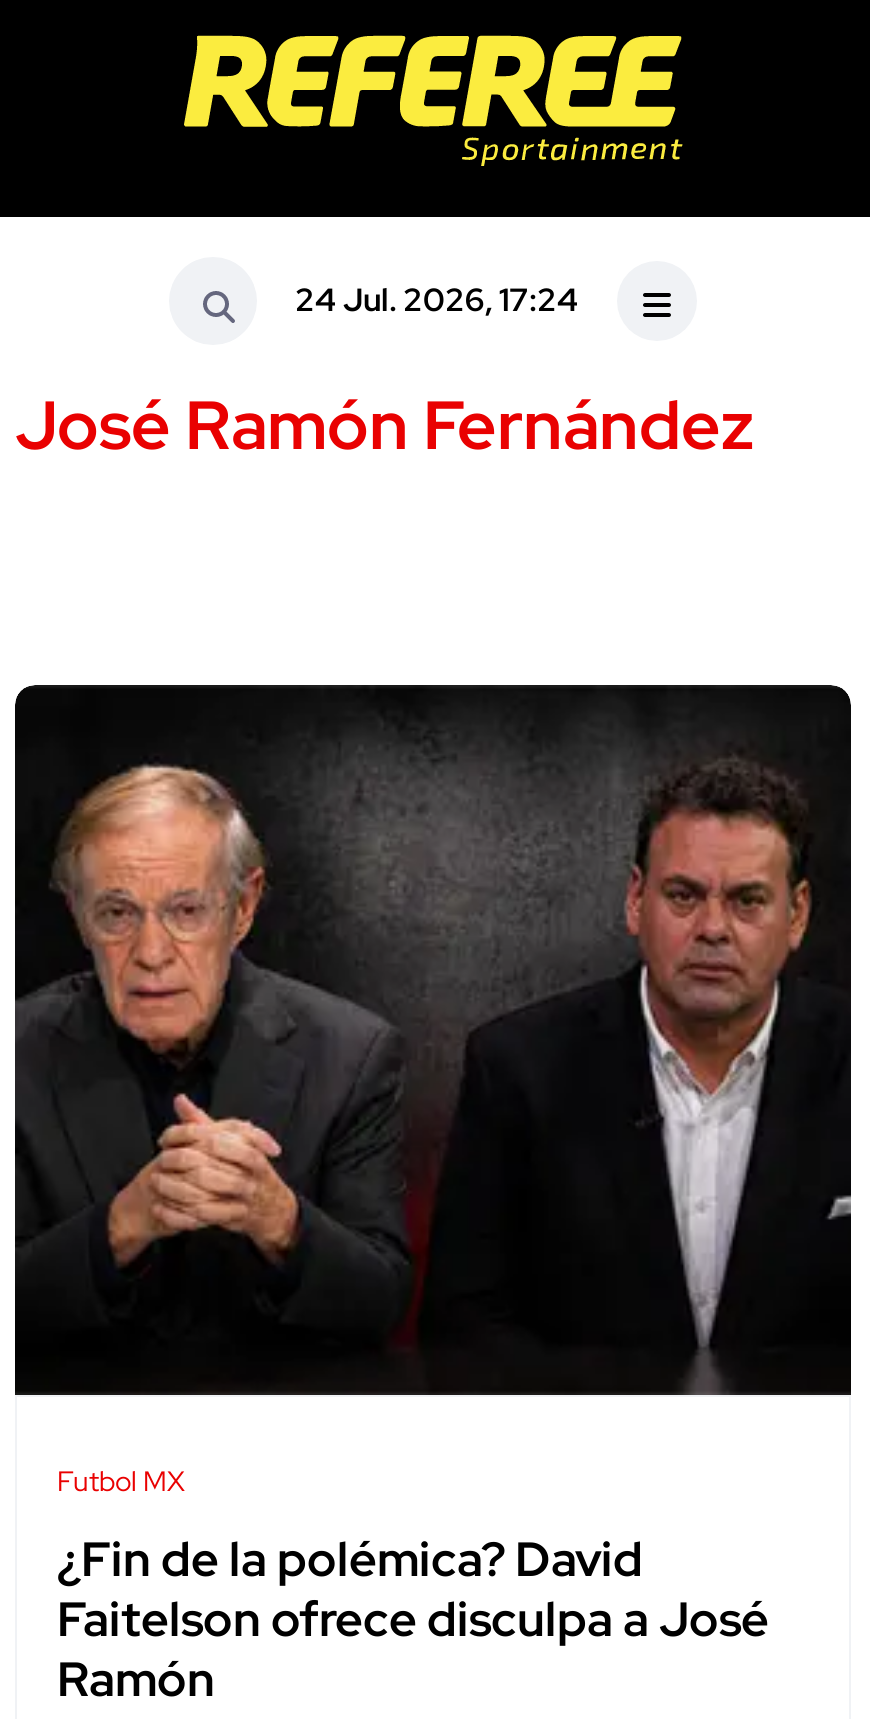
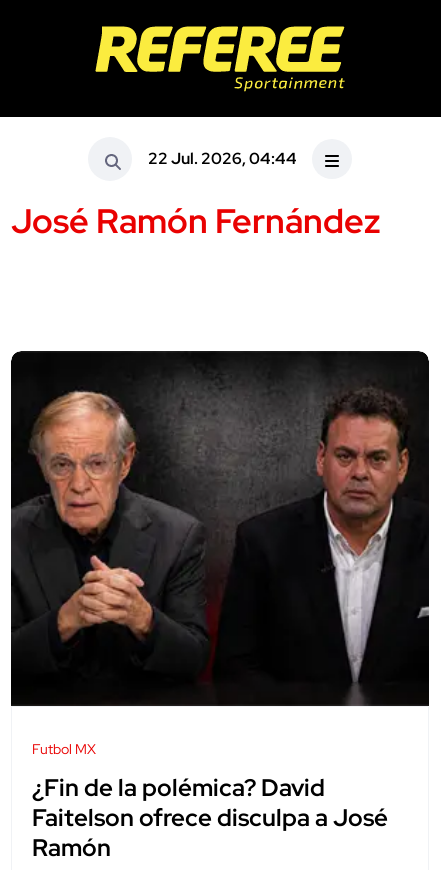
- 24 Jul. 2026, 17:24
+ 22 Jul. 2026, 04:44
